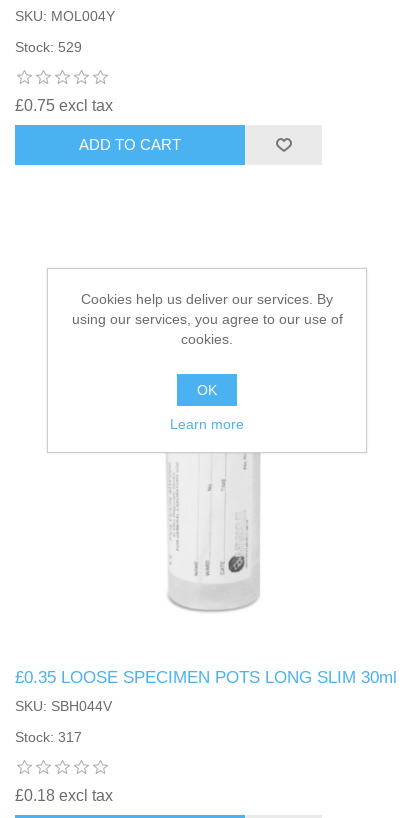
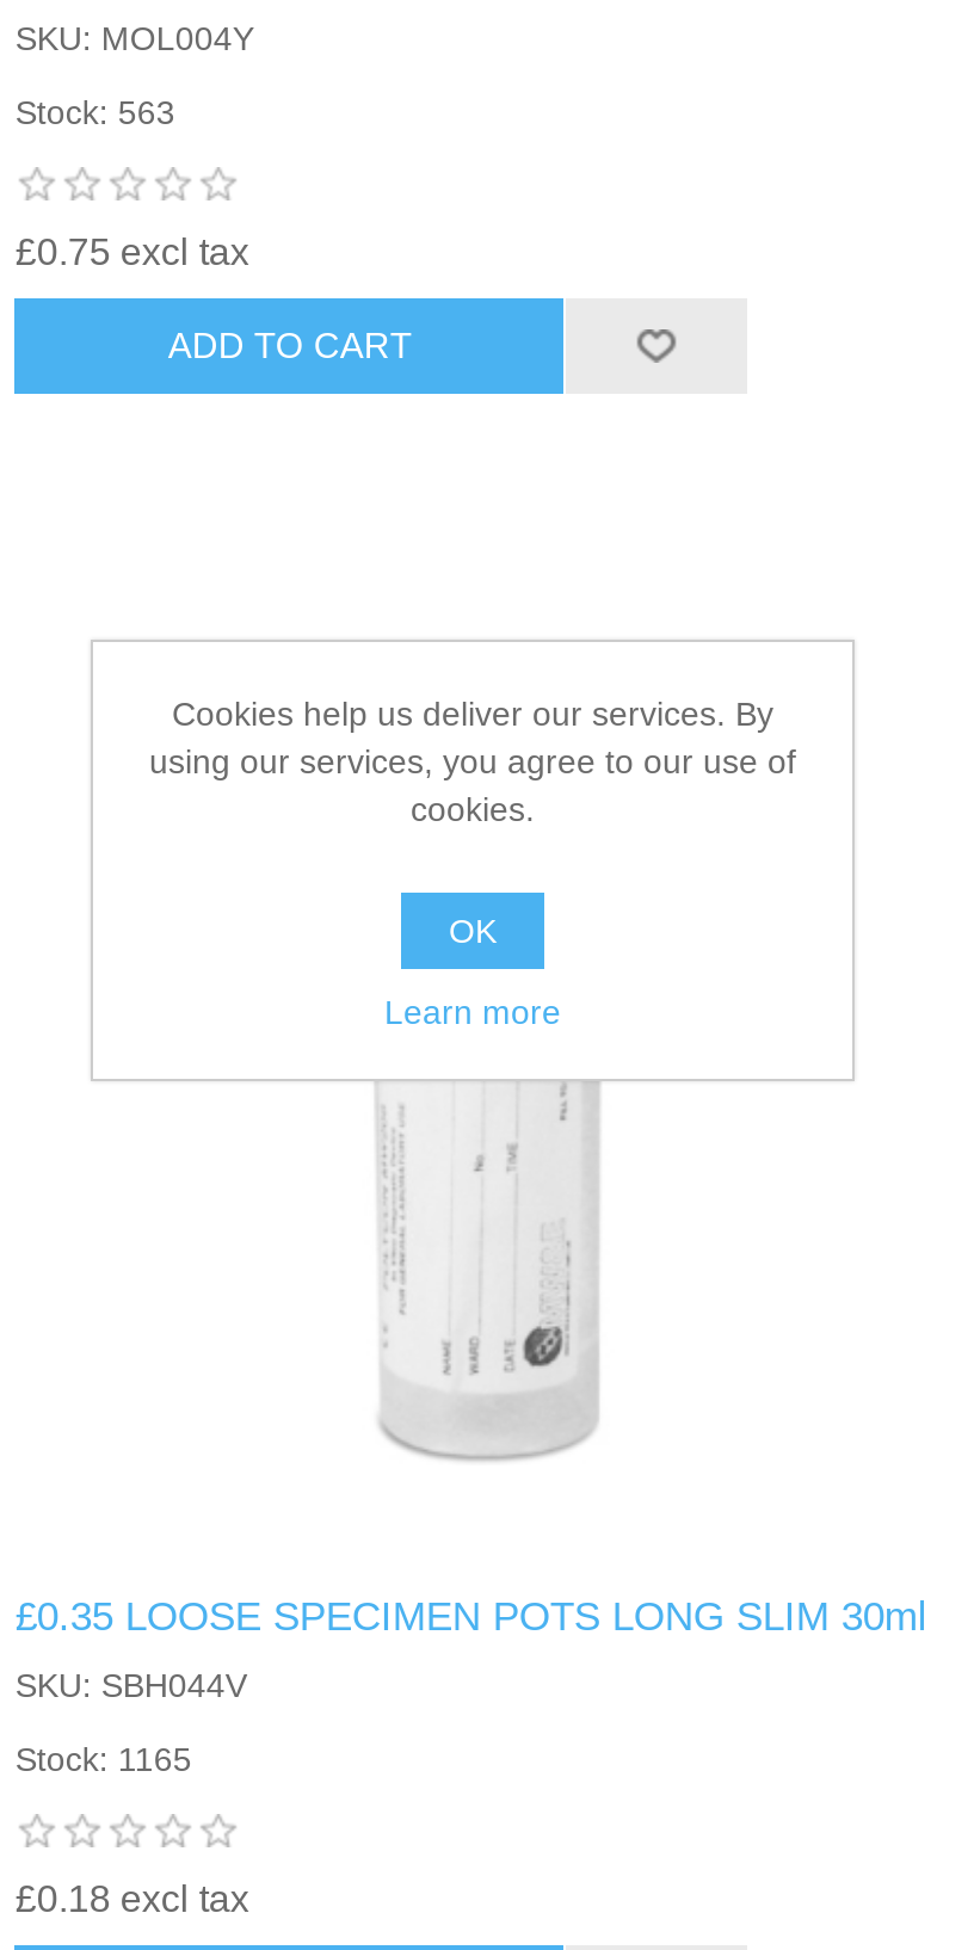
- Stock: 529
+ Stock: 563

- Stock: 317
+ Stock: 1165
